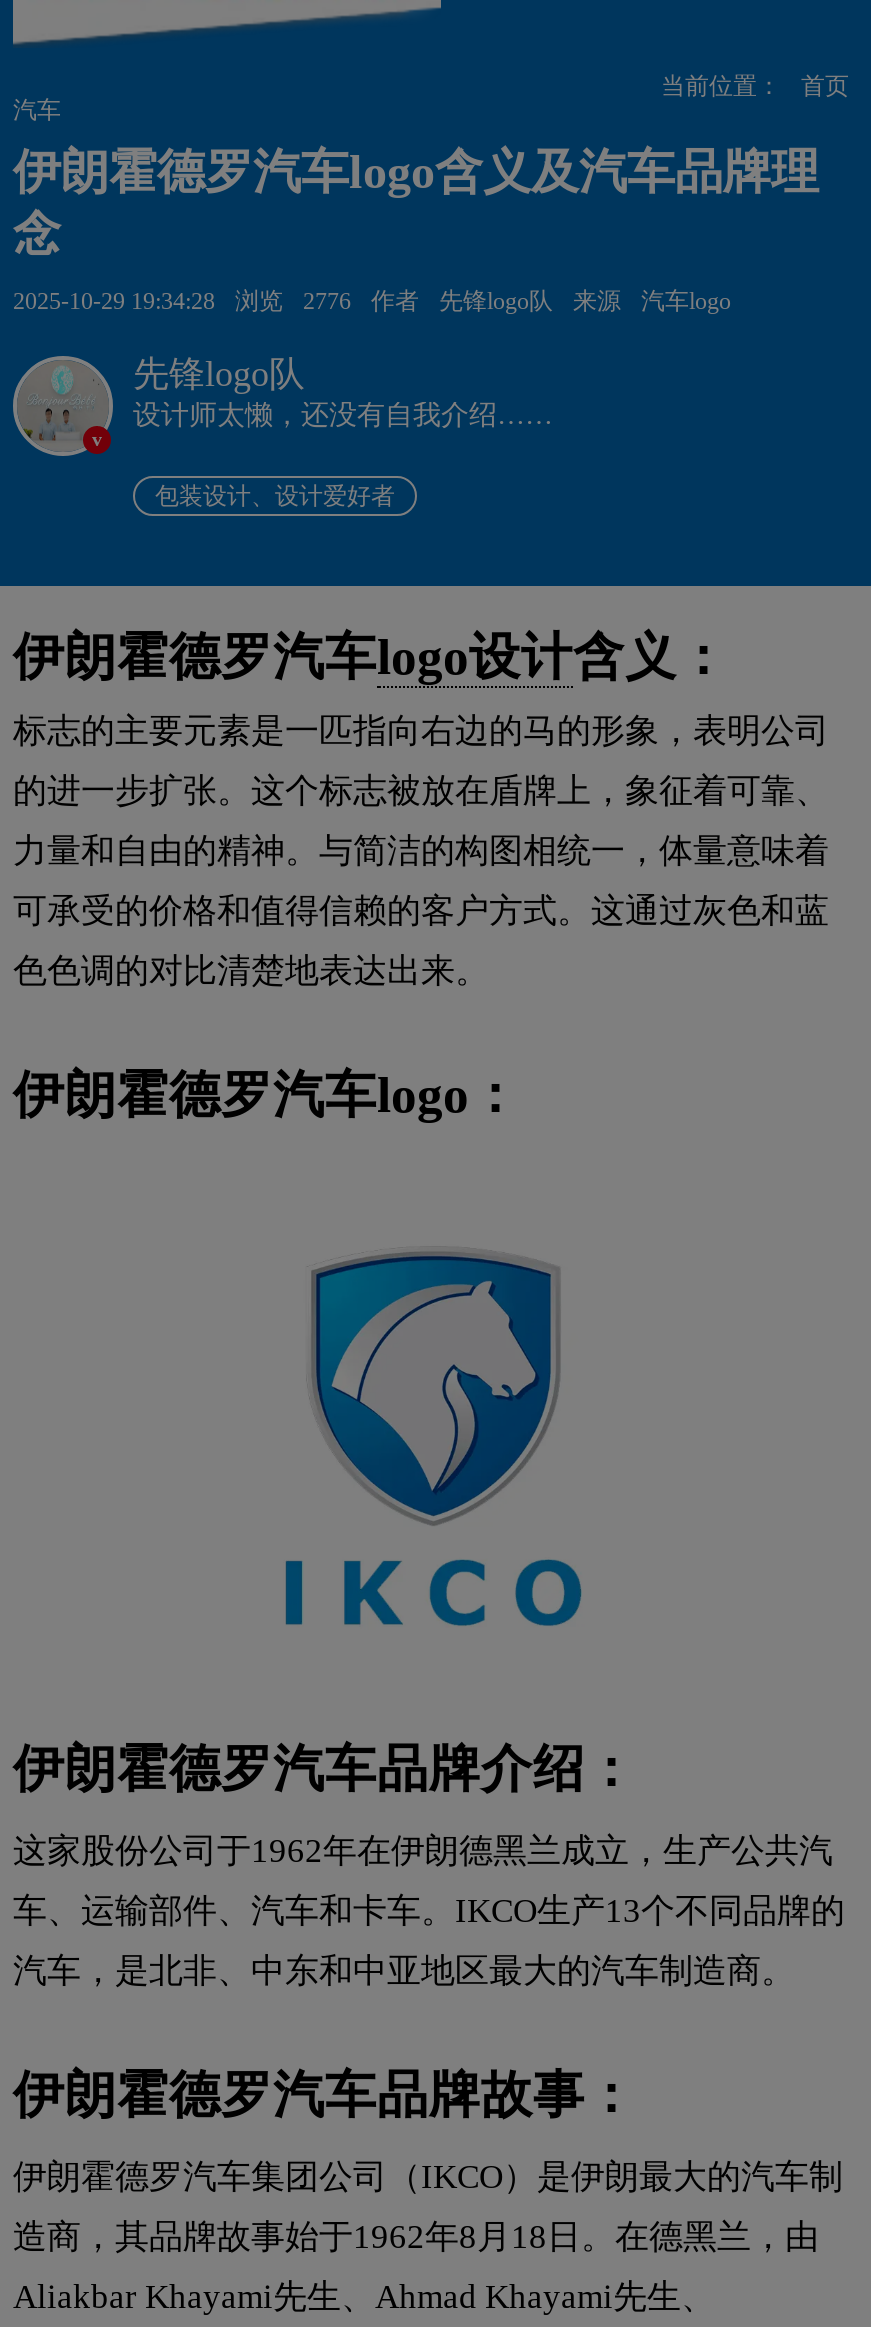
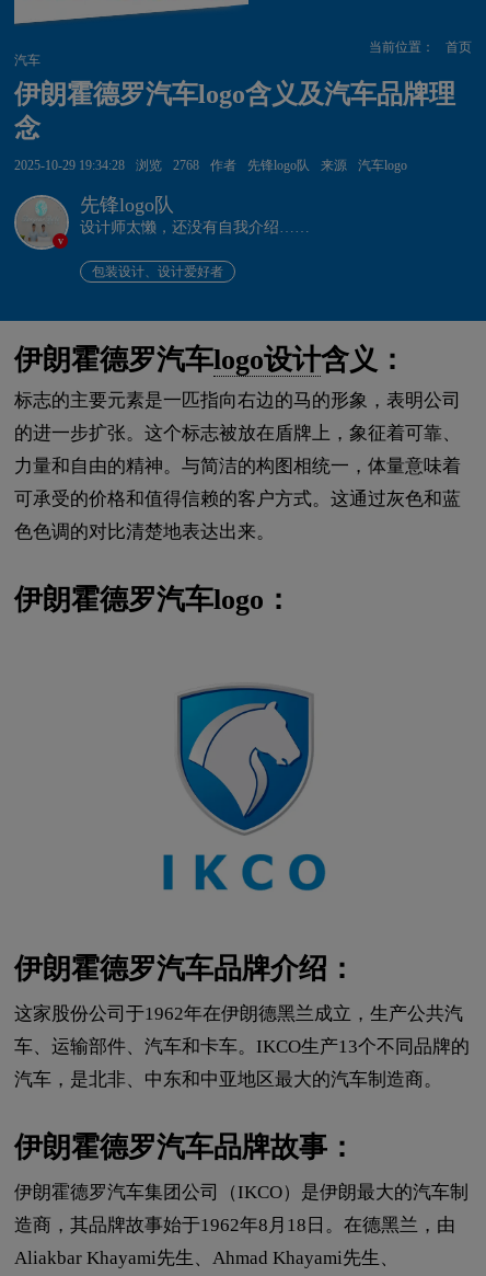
- 2025-10-29 19:34:28 浏览 2776 作者 先锋logo队 来源 汽车logo
+ 2025-10-29 19:34:28 浏览 2768 作者 先锋logo队 来源 汽车logo
